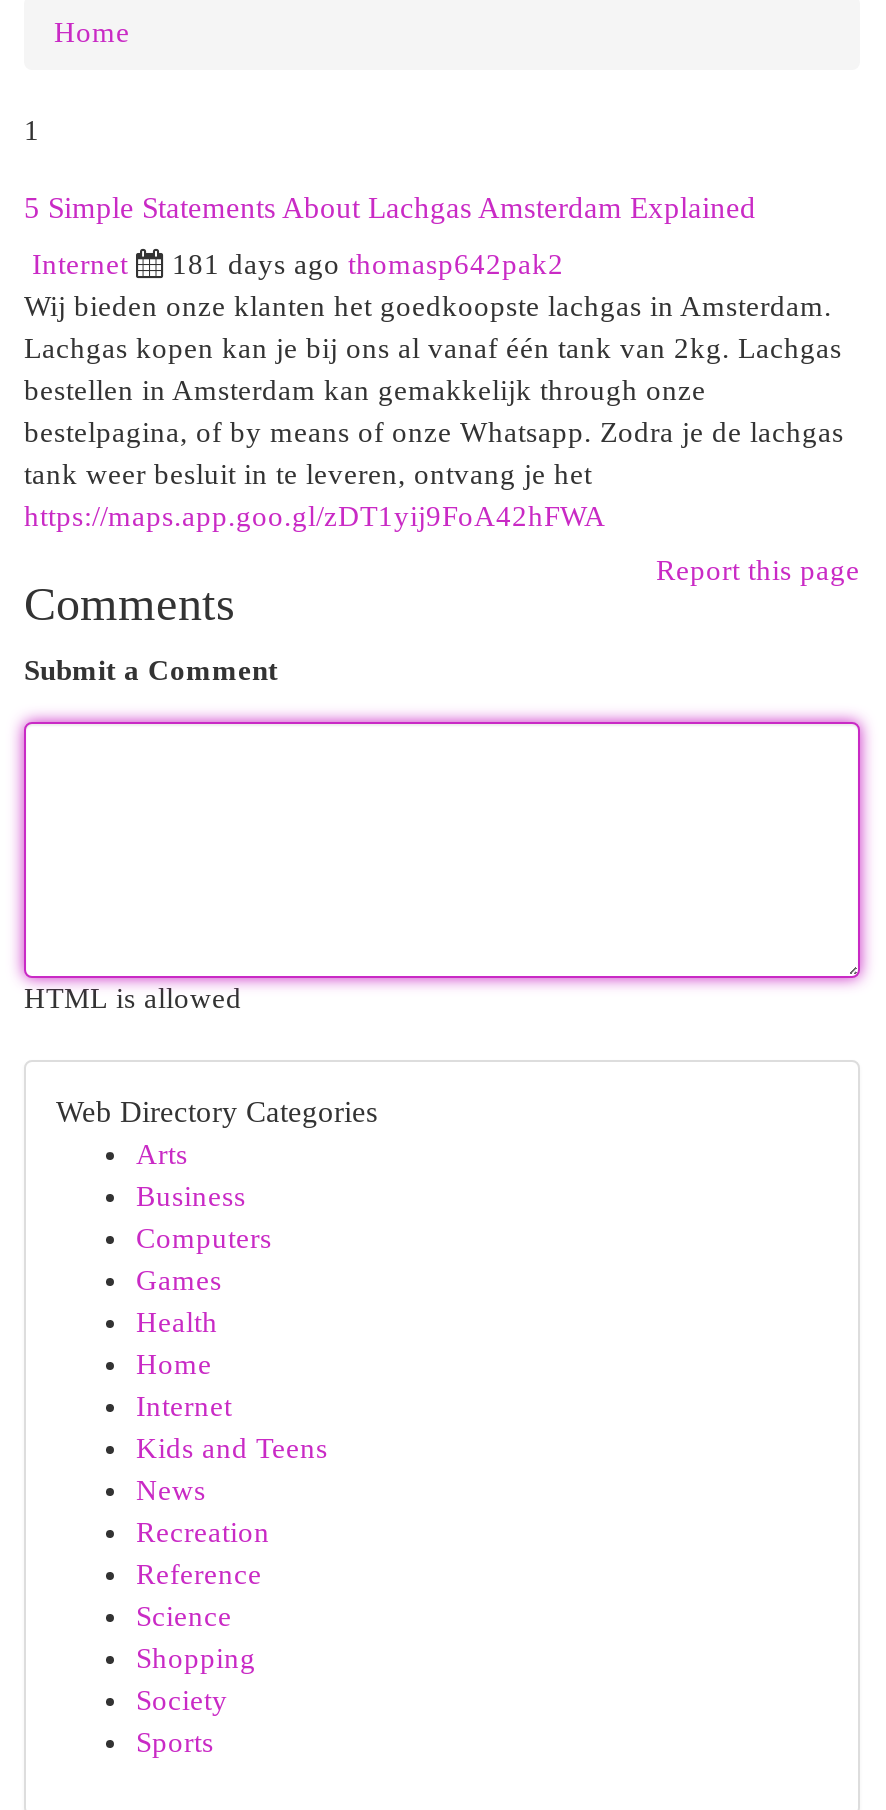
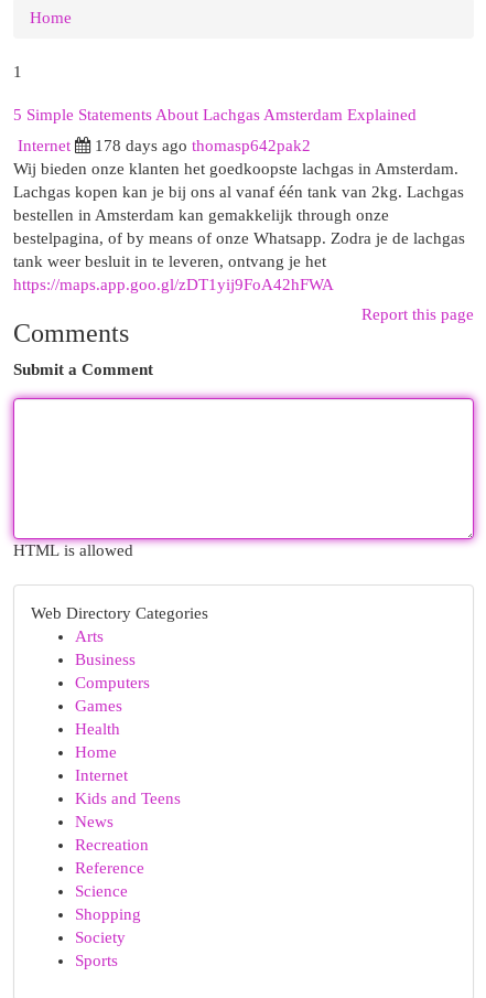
- 181 days ago thomasp642pak2
+ 178 days ago thomasp642pak2
